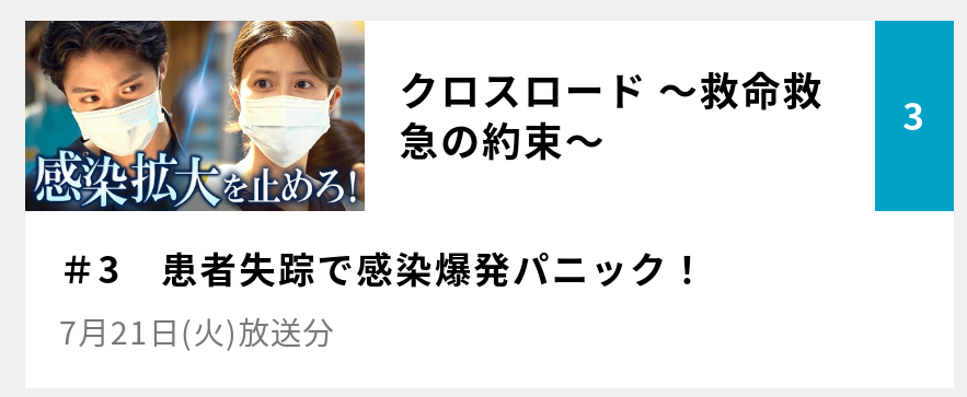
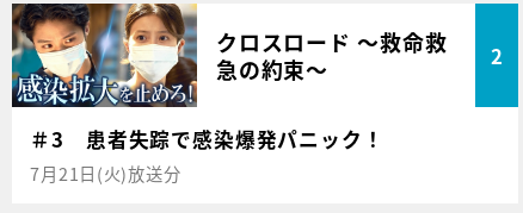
- クロスロード ～救命救 3
+ クロスロード ～救命救 2
